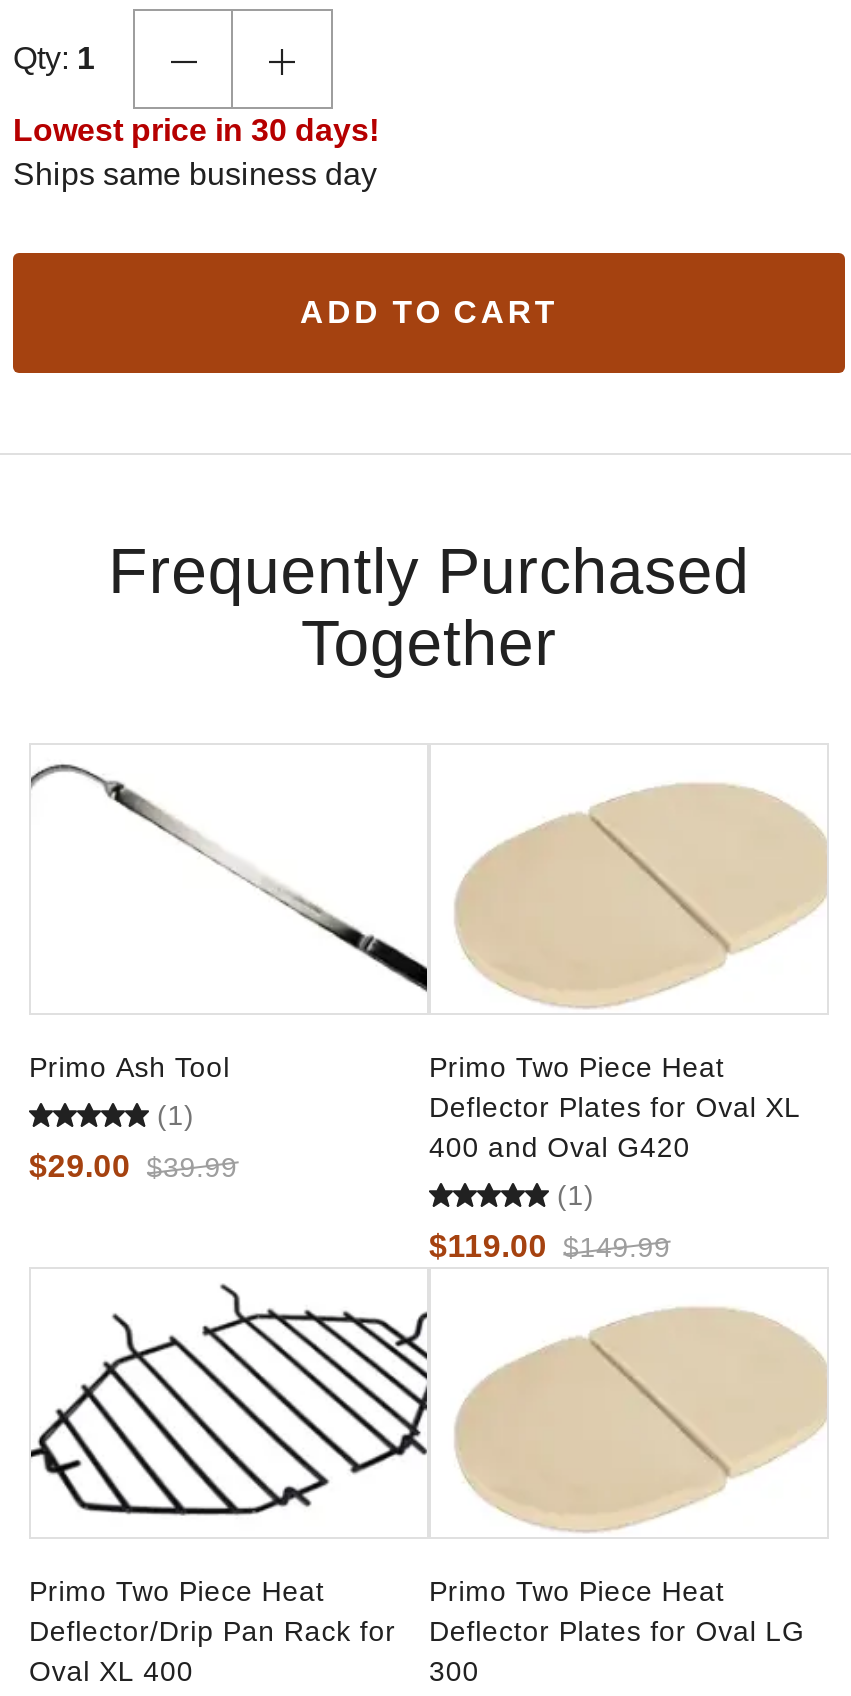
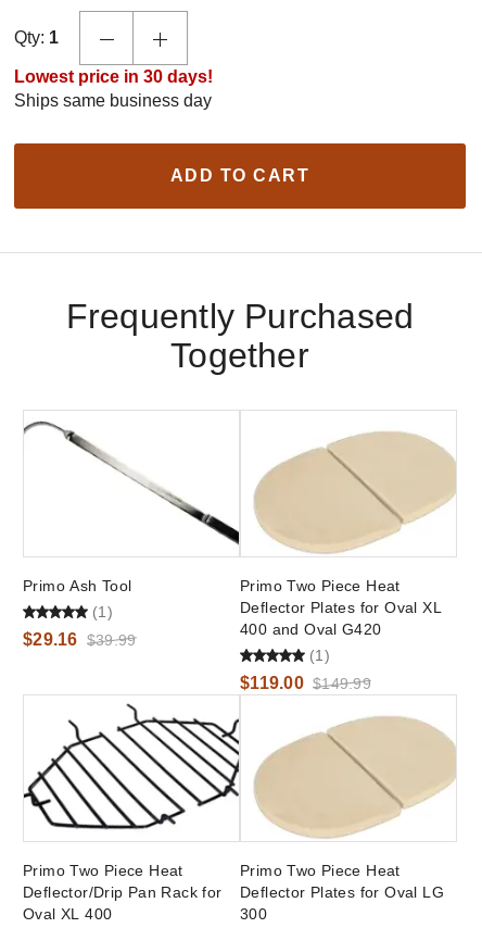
- $29.00 $39.99
+ $29.16 $39.99
